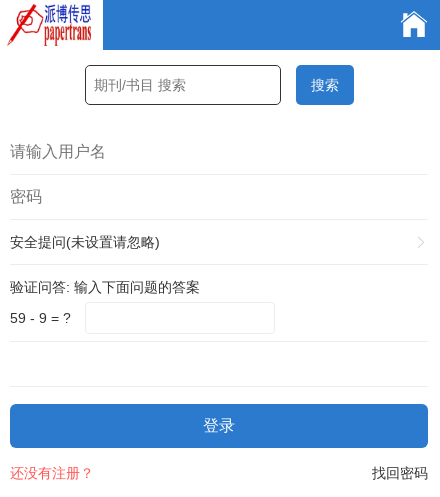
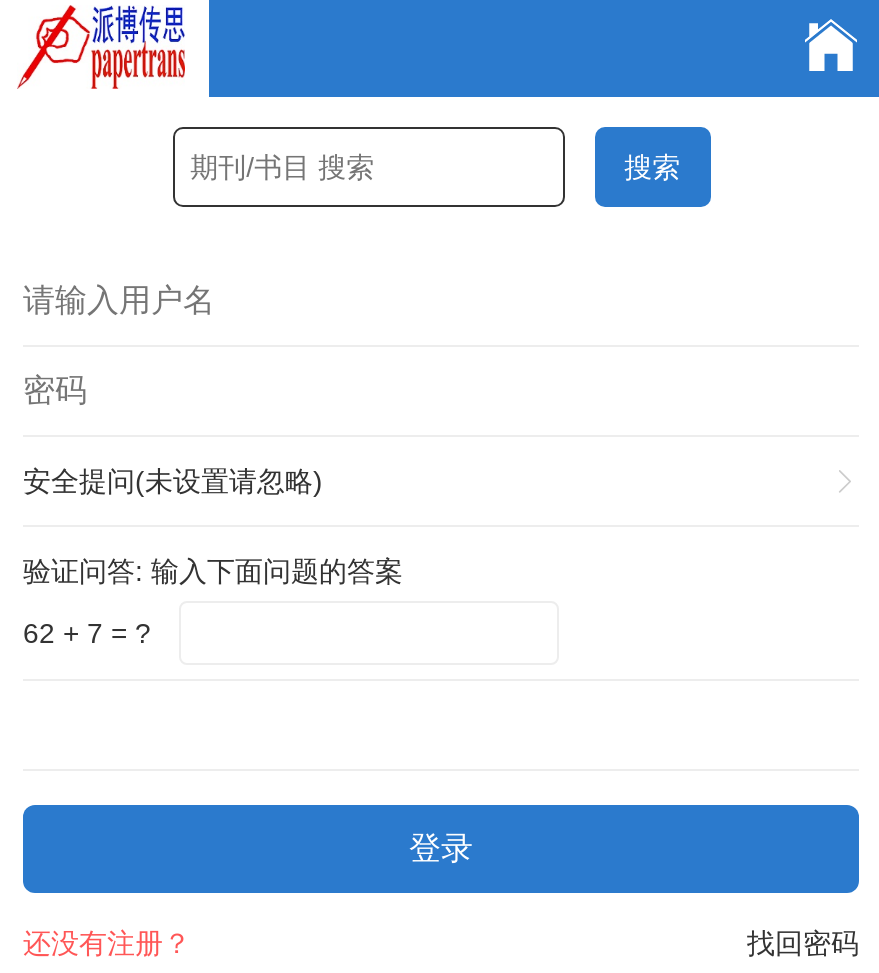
- 59 - 9 = ?
+ 62 + 7 = ?
